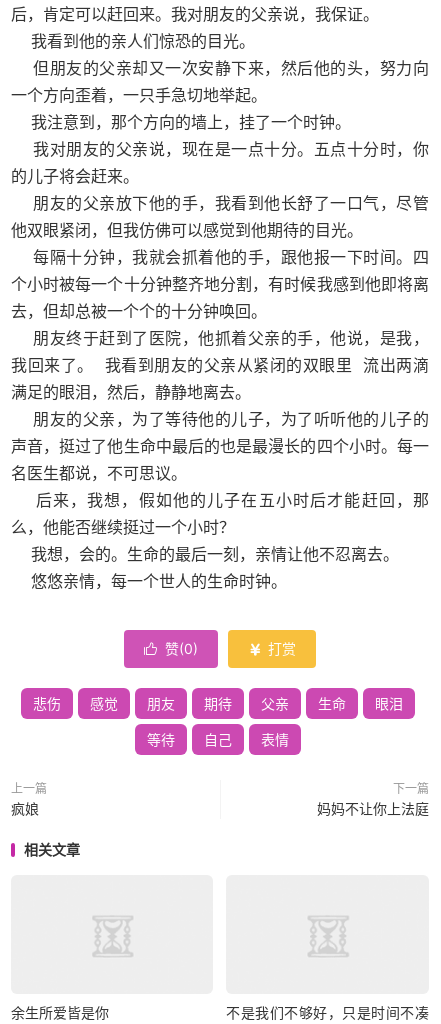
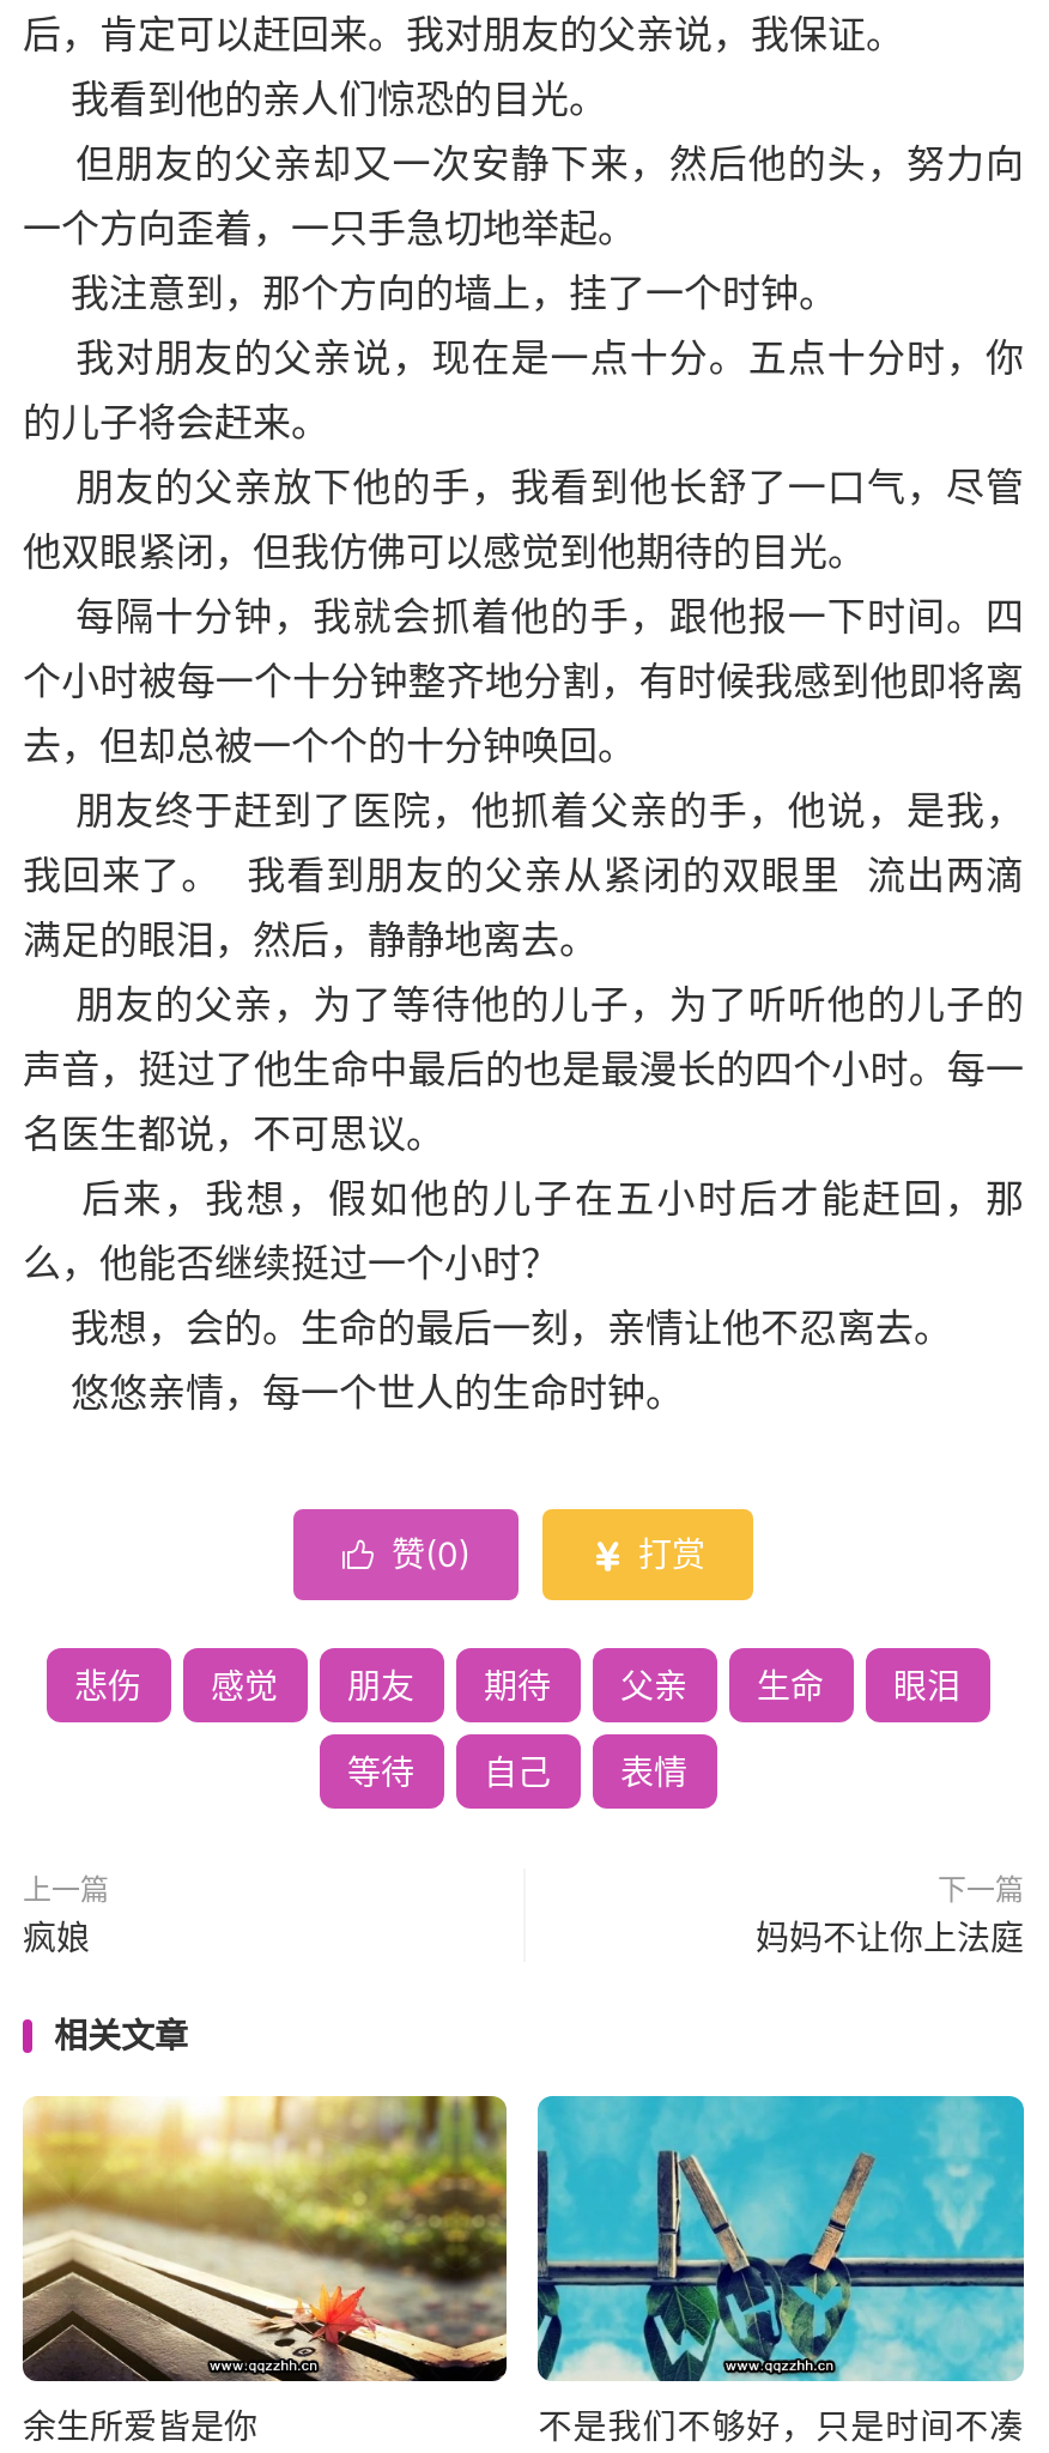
+ [image]

+ [image]
